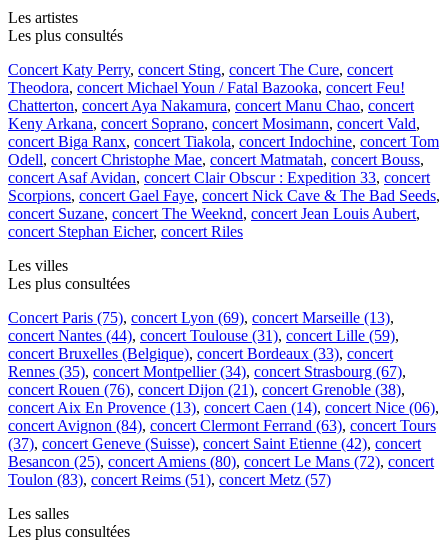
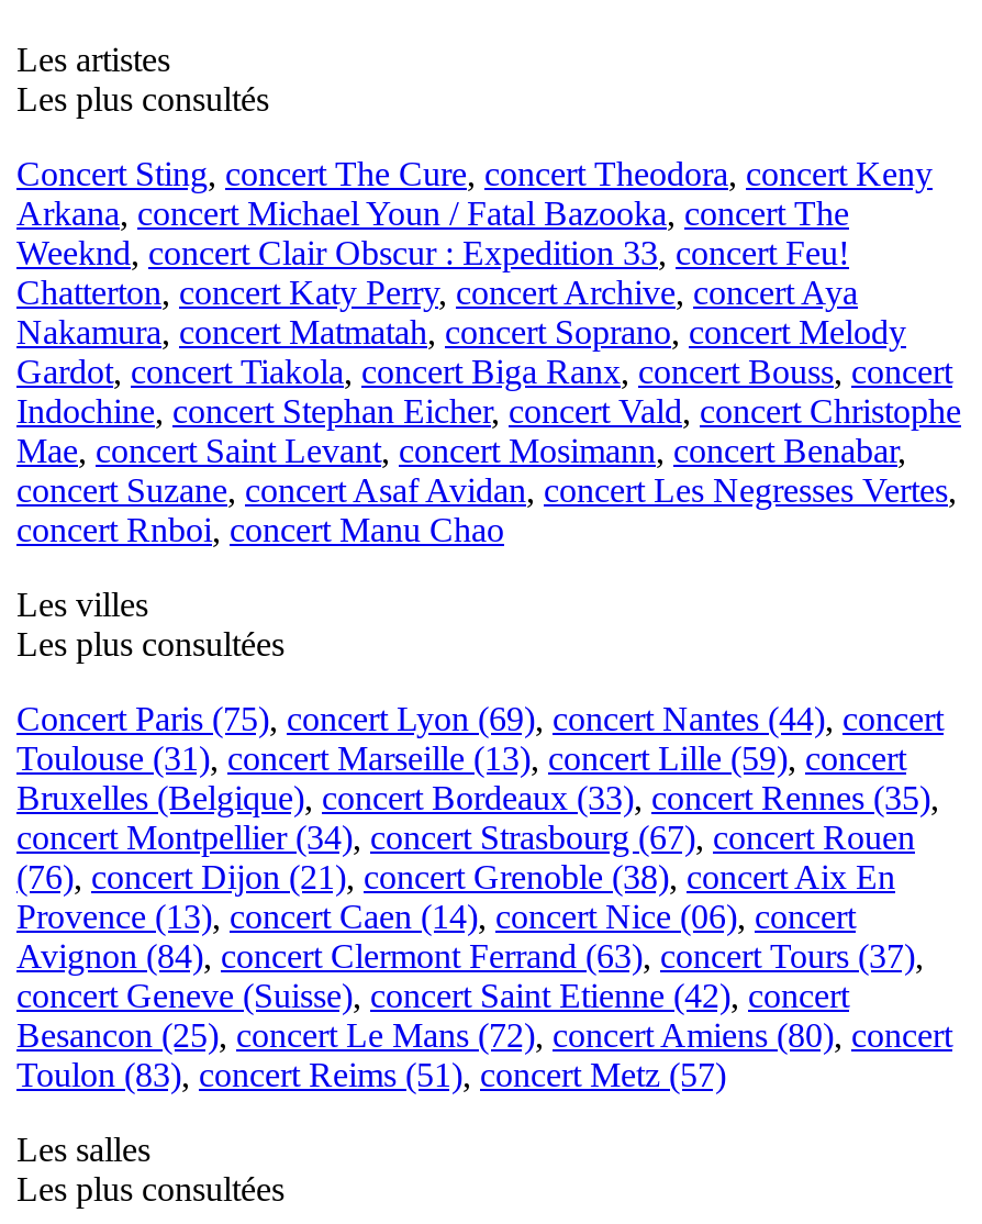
- Concert Katy Perry, concert Sting, concert The Cure, concert
- Theodora, concert Michael Youn / Fatal Bazooka, concert Feu!
- Chatterton, concert Aya Nakamura, concert Manu Chao, concert
- Keny Arkana, concert Soprano, concert Mosimann, concert Vald,
- concert Biga Ranx, concert Tiakola, concert Indochine, concert Tom
- Odell, concert Christophe Mae, concert Matmatah, concert Bouss,
- concert Asaf Avidan, concert Clair Obscur : Expedition 33, concert
- Scorpions, concert Gael Faye, concert Nick Cave & The Bad Seeds,
- concert Suzane, concert The Weeknd, concert Jean Louis Aubert,
- concert Stephan Eicher, concert Riles
+ Concert Sting, concert The Cure, concert Theodora, concert Keny
+ Arkana, concert Michael Youn / Fatal Bazooka, concert The
+ Weeknd, concert Clair Obscur : Expedition 33, concert Feu!
+ Chatterton, concert Katy Perry, concert Archive, concert Aya
+ Nakamura, concert Matmatah, concert Soprano, concert Melody
+ Gardot, concert Tiakola, concert Biga Ranx, concert Bouss, concert
+ Indochine, concert Stephan Eicher, concert Vald, concert Christophe
+ Mae, concert Saint Levant, concert Mosimann, concert Benabar,
+ concert Suzane, concert Asaf Avidan, concert Les Negresses Vertes,
+ concert Rnboi, concert Manu Chao

- Concert Paris (75), concert Lyon (69), concert Marseille (13),
- concert Nantes (44), concert Toulouse (31), concert Lille (59),
- concert Bruxelles (Belgique), concert Bordeaux (33), concert
- Rennes (35), concert Montpellier (34), concert Strasbourg (67),
- concert Rouen (76), concert Dijon (21), concert Grenoble (38),
- concert Aix En Provence (13), concert Caen (14), concert Nice (06),
- concert Avignon (84), concert Clermont Ferrand (63), concert Tours
- (37), concert Geneve (Suisse), concert Saint Etienne (42), concert
- Besancon (25), concert Amiens (80), concert Le Mans (72), concert
+ Concert Paris (75), concert Lyon (69), concert Nantes (44), concert
+ Toulouse (31),concert Marseille (13), concert Lille (59), concert
+ Bruxelles (Belgique), concert Bordeaux (33), concert Rennes (35),
+ concert Montpellier (34), concert Strasbourg (67), concert Rouen
+ (76), concert Dijon (21), concert Grenoble (38), concert Aix En
+ Provence (13), concert Caen (14), concert Nice (06), concert
+ Avignon (84), concert Clermont Ferrand (63), concert Tours (37),
+ concert Geneve (Suisse), concert Saint Etienne (42), concert
+ Besancon (25), concert Le Mans (72), concert Amiens (80), concert
